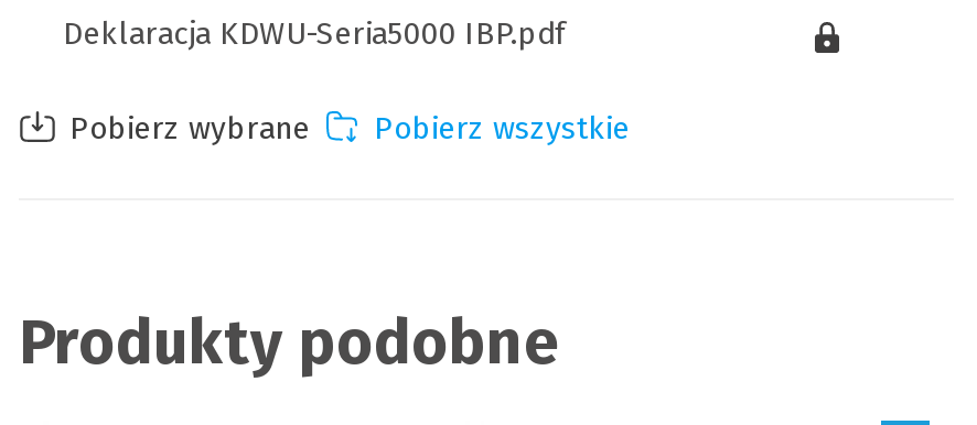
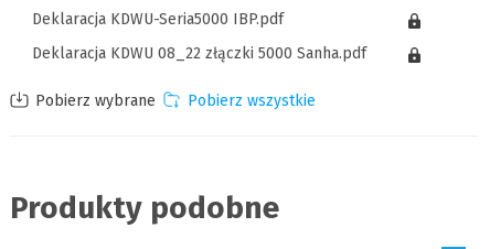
+ Deklaracja KDWU 08_22 złączki 5000 Sanha.pdf
